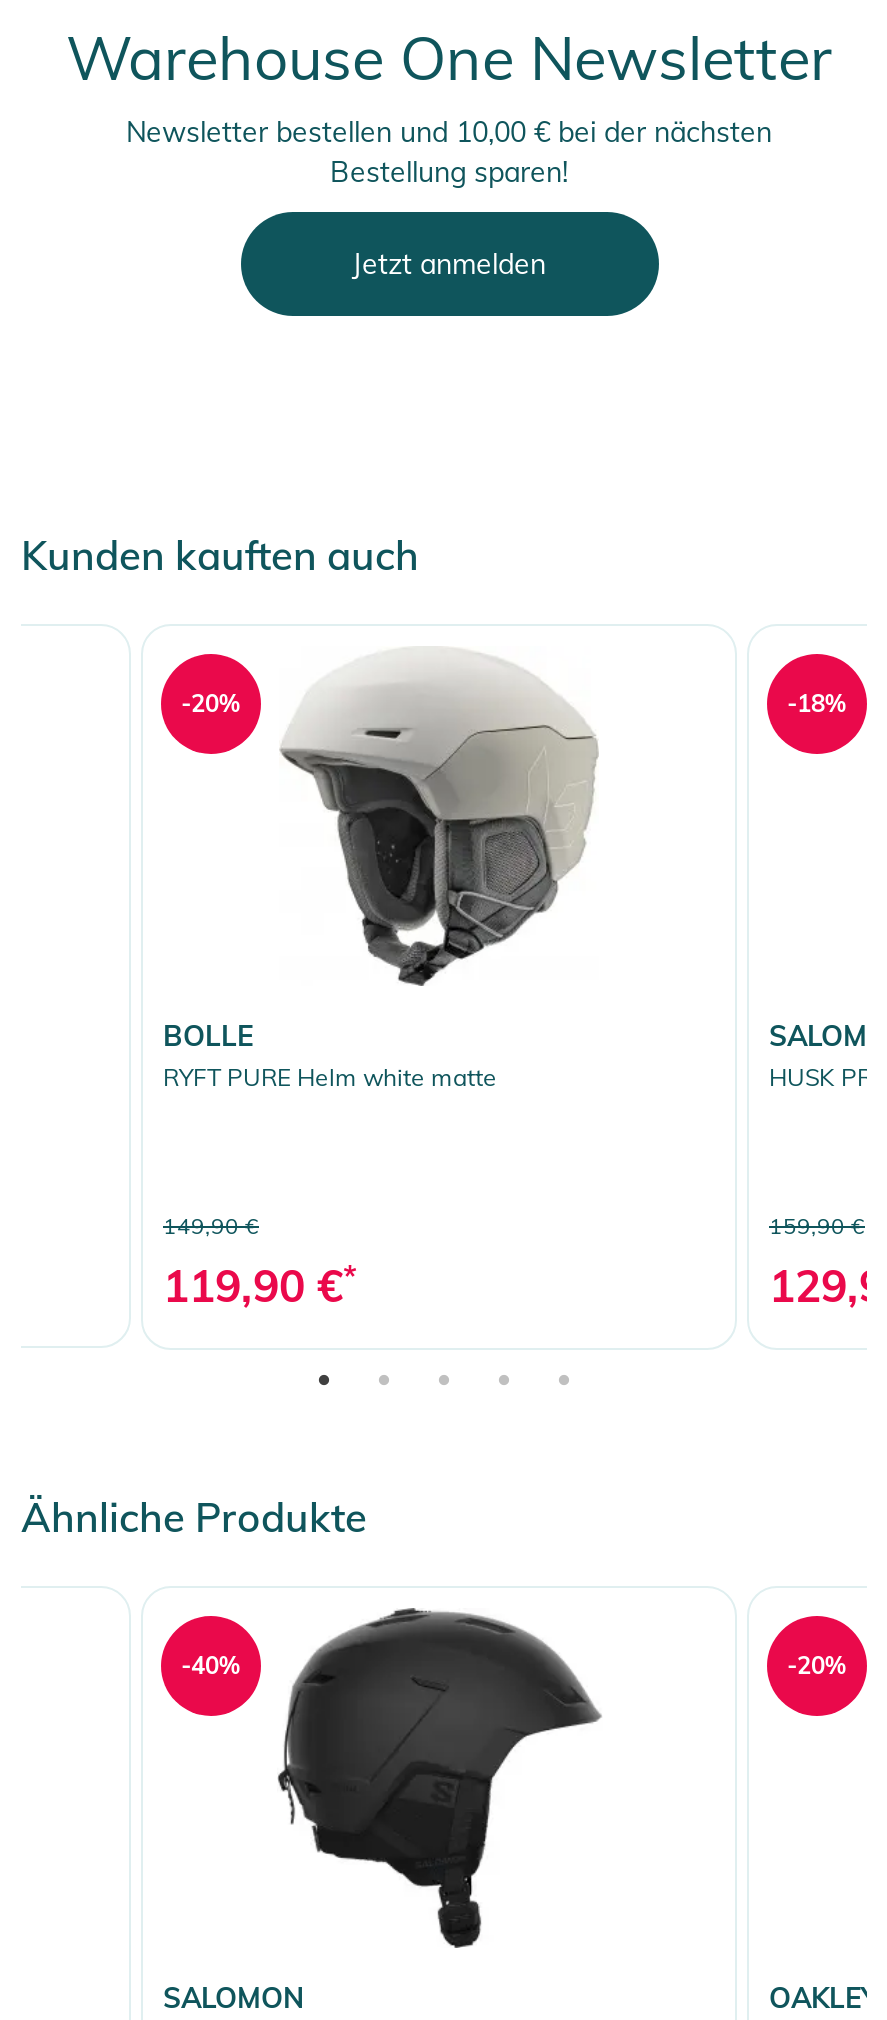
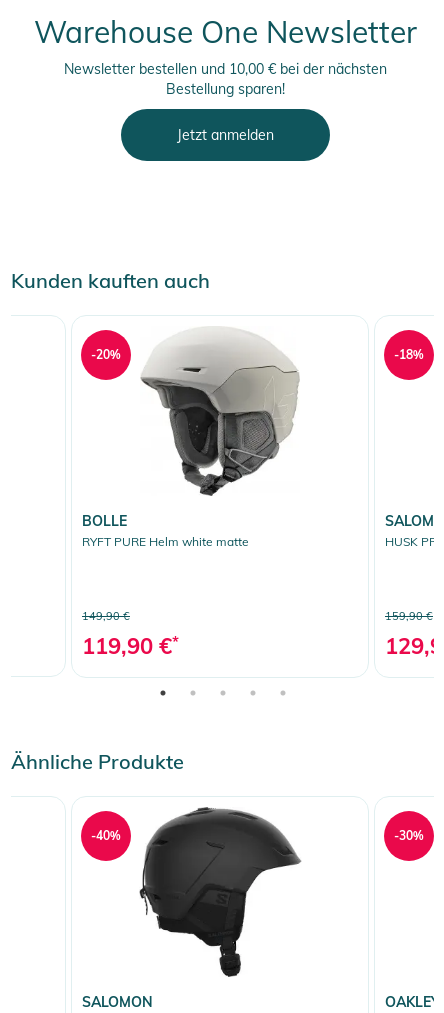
- -20%
+ -30%
